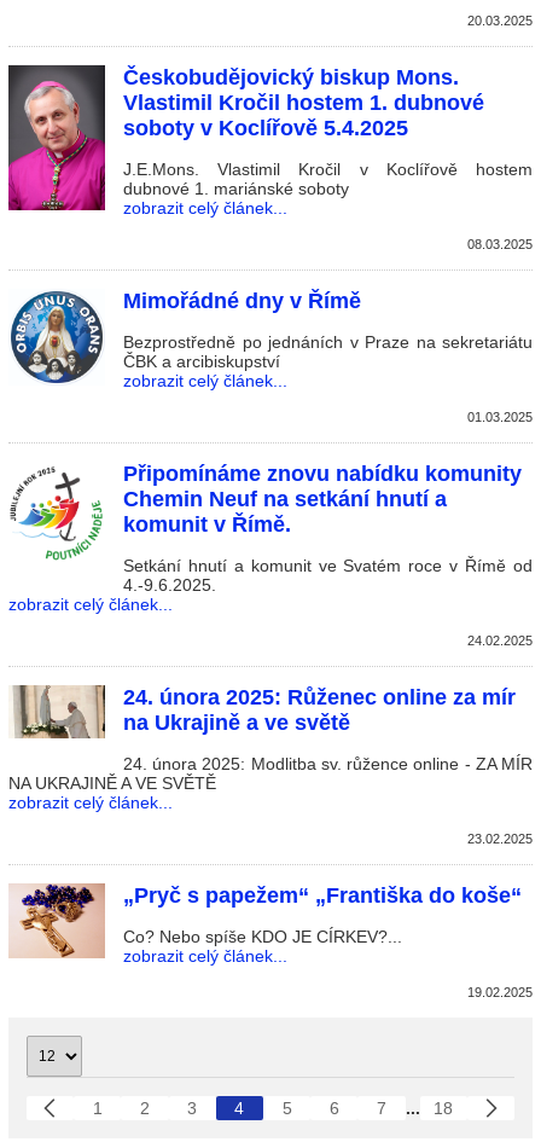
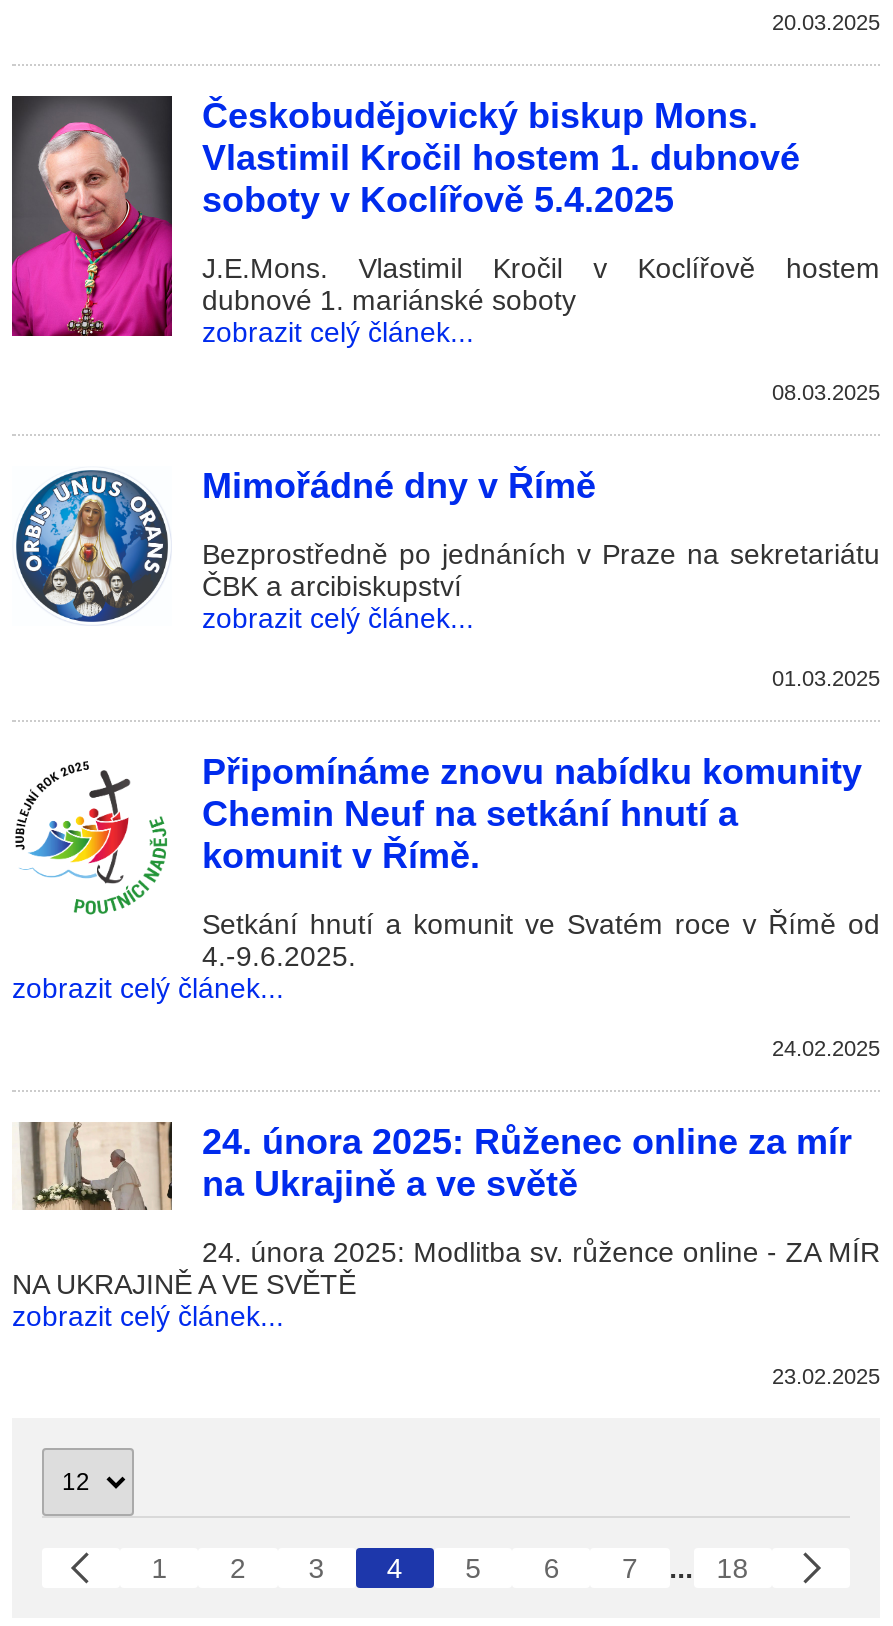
- [image]
- „Pryč s papežem“ „Františka do koše“
- Co? Nebo spíše KDO JE CÍRKEV?...
- zobrazit celý článek...
- 19.02.2025
